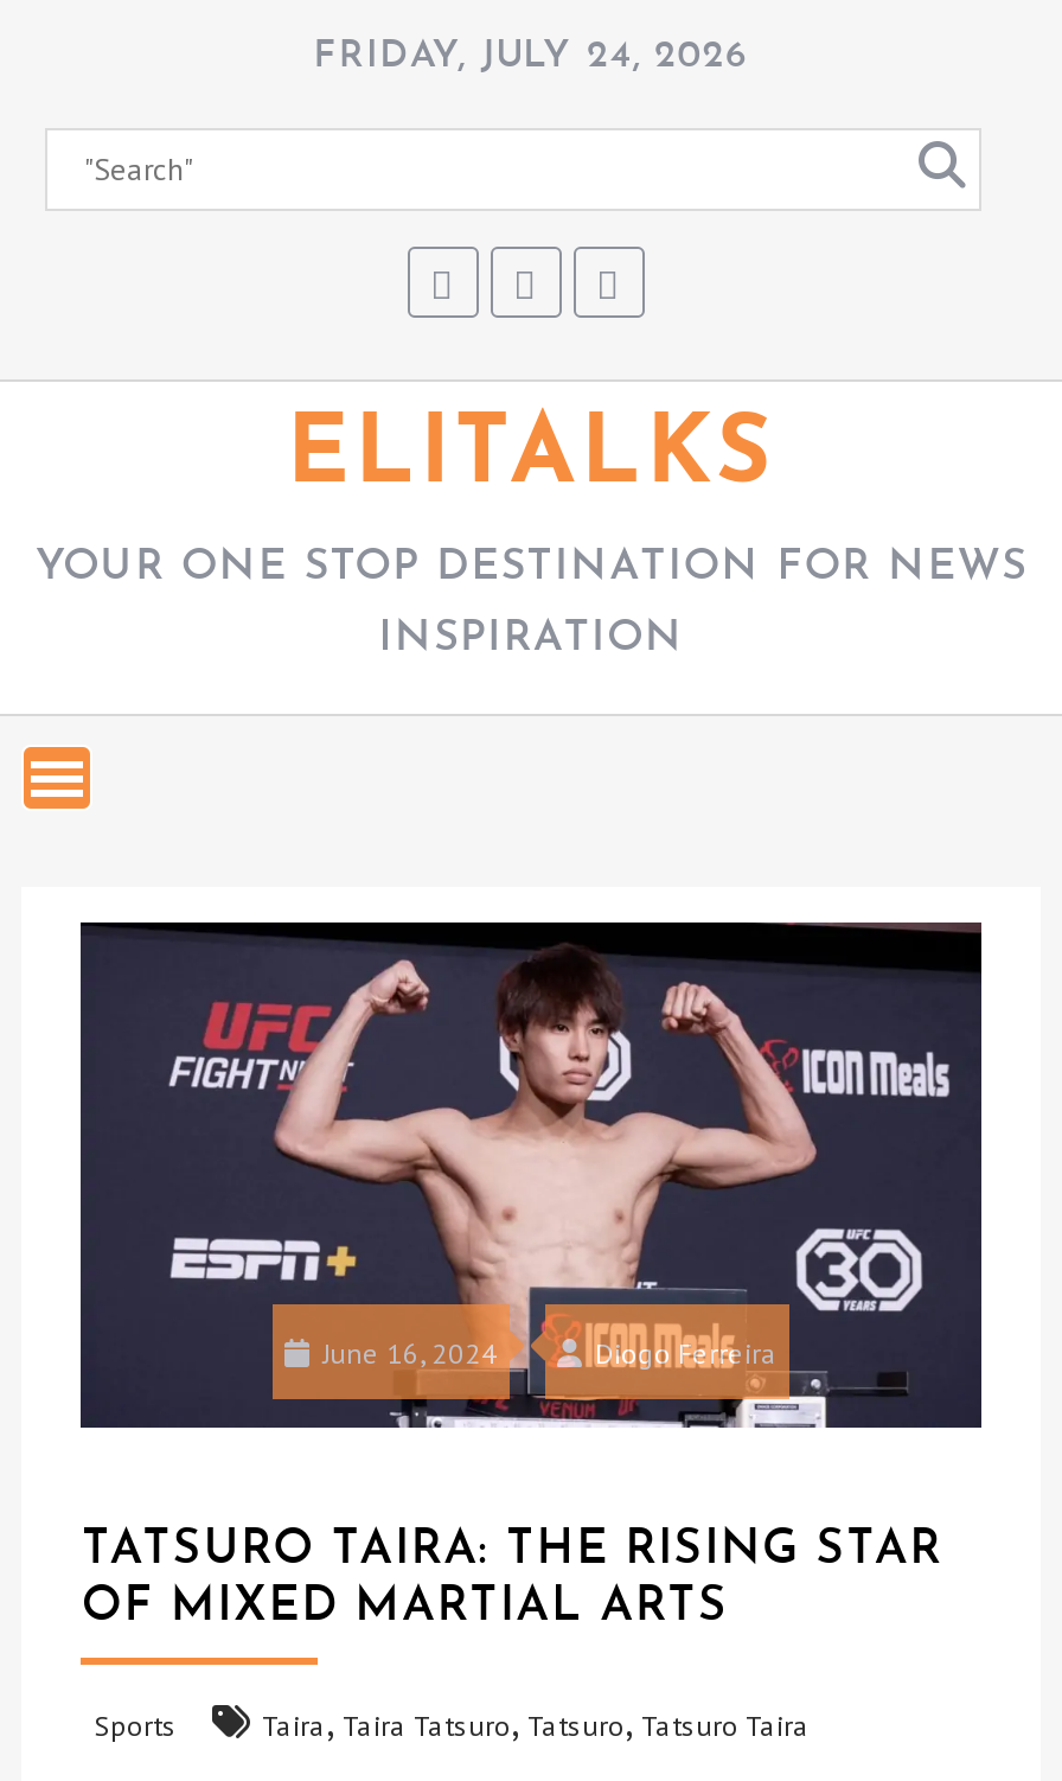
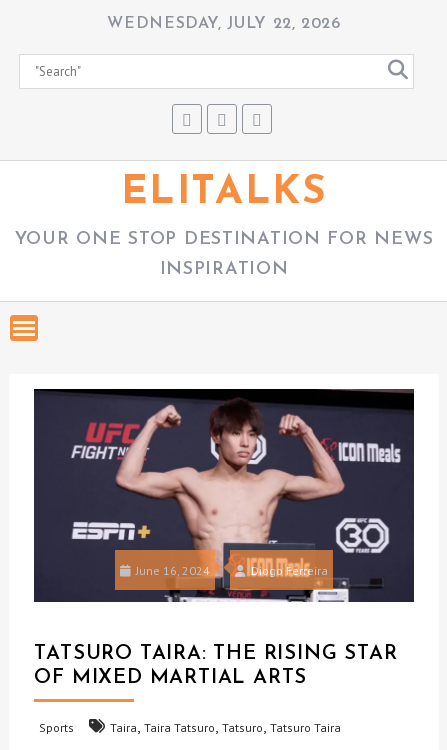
- FRIDAY, JULY 24, 2026
+ WEDNESDAY, JULY 22, 2026
